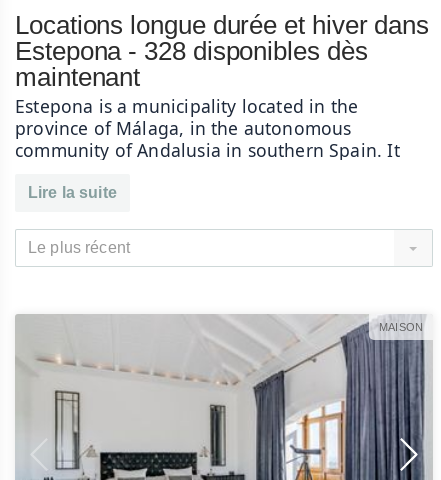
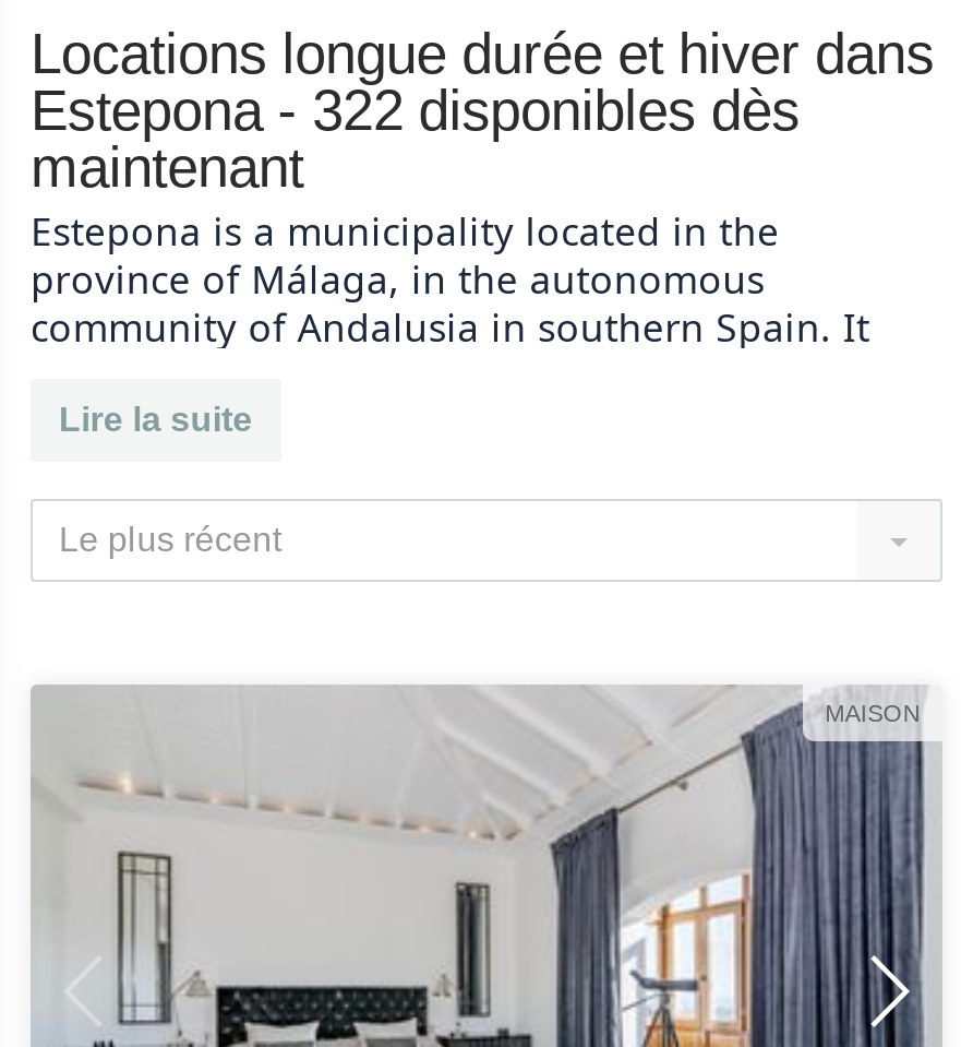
- Estepona - 328 disponibles dès
+ Estepona - 322 disponibles dès
